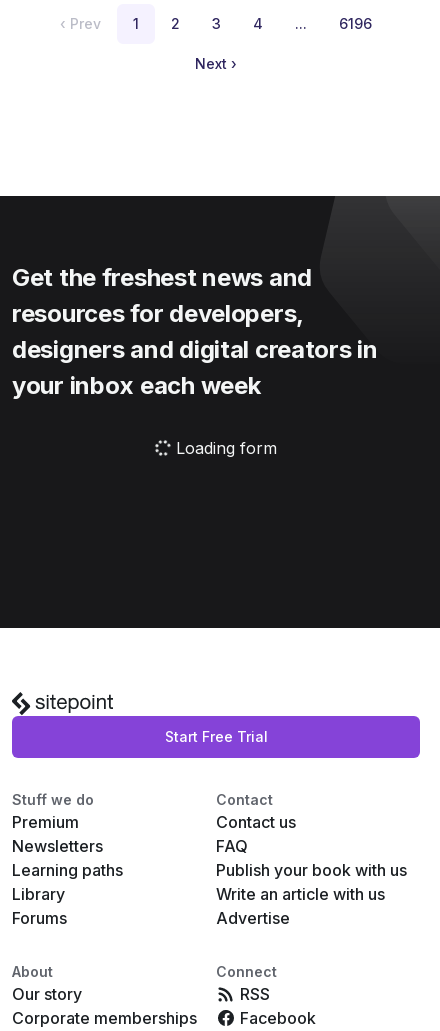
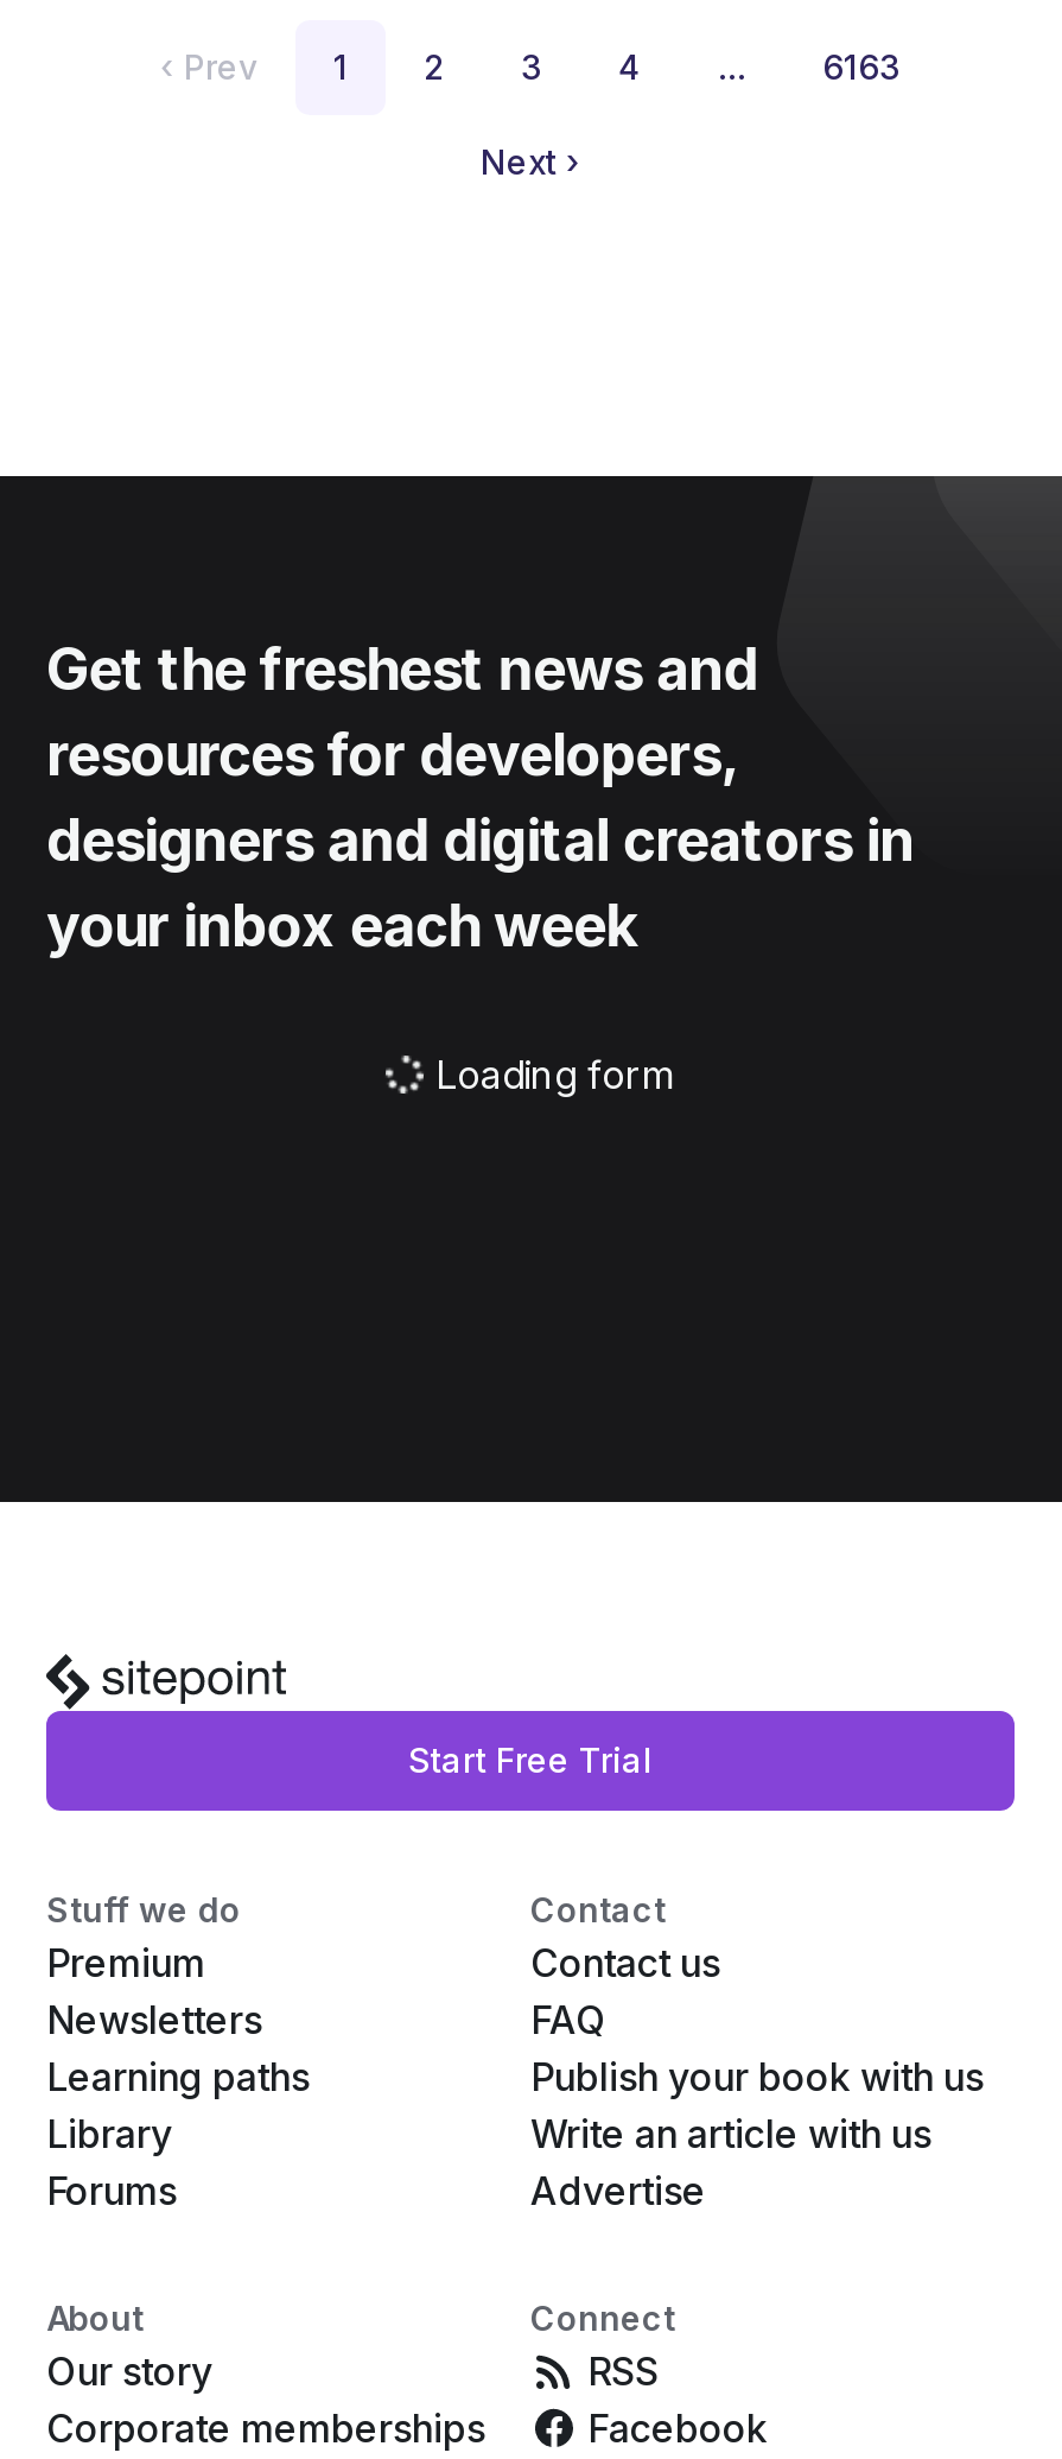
- 6196
+ 6163
